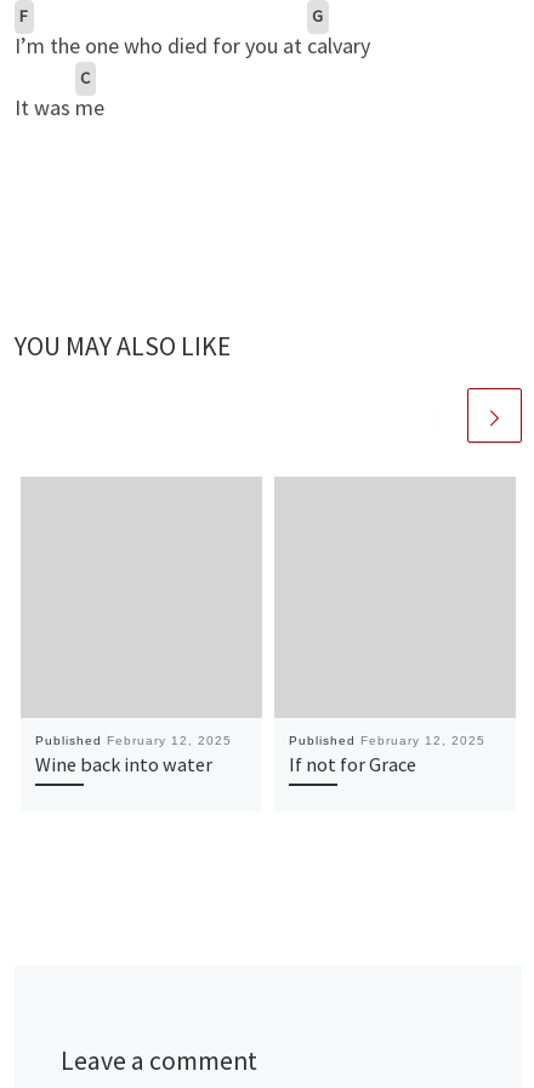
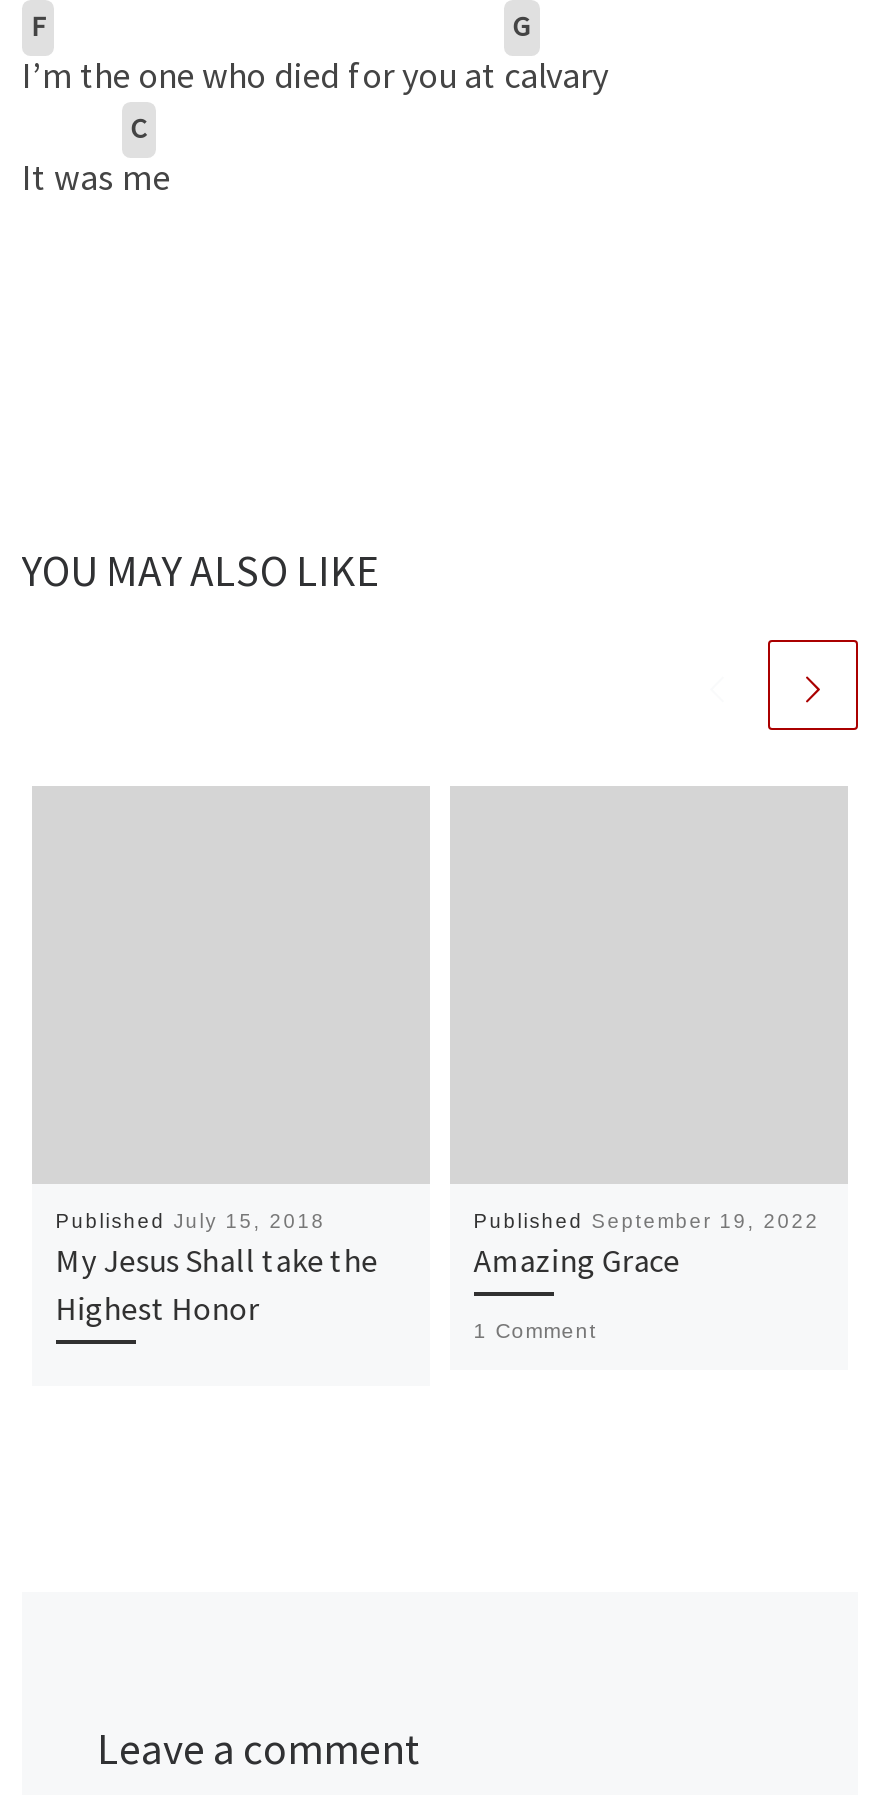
- Published February 12, 2025
- Wine back into water
+ Published July 15, 2018
+ My Jesus Shall take the
+ Highest Honor

- Published February 12, 2025
- If not for Grace
+ Published September 19, 2022
+ Amazing Grace
+ 1 Comment
